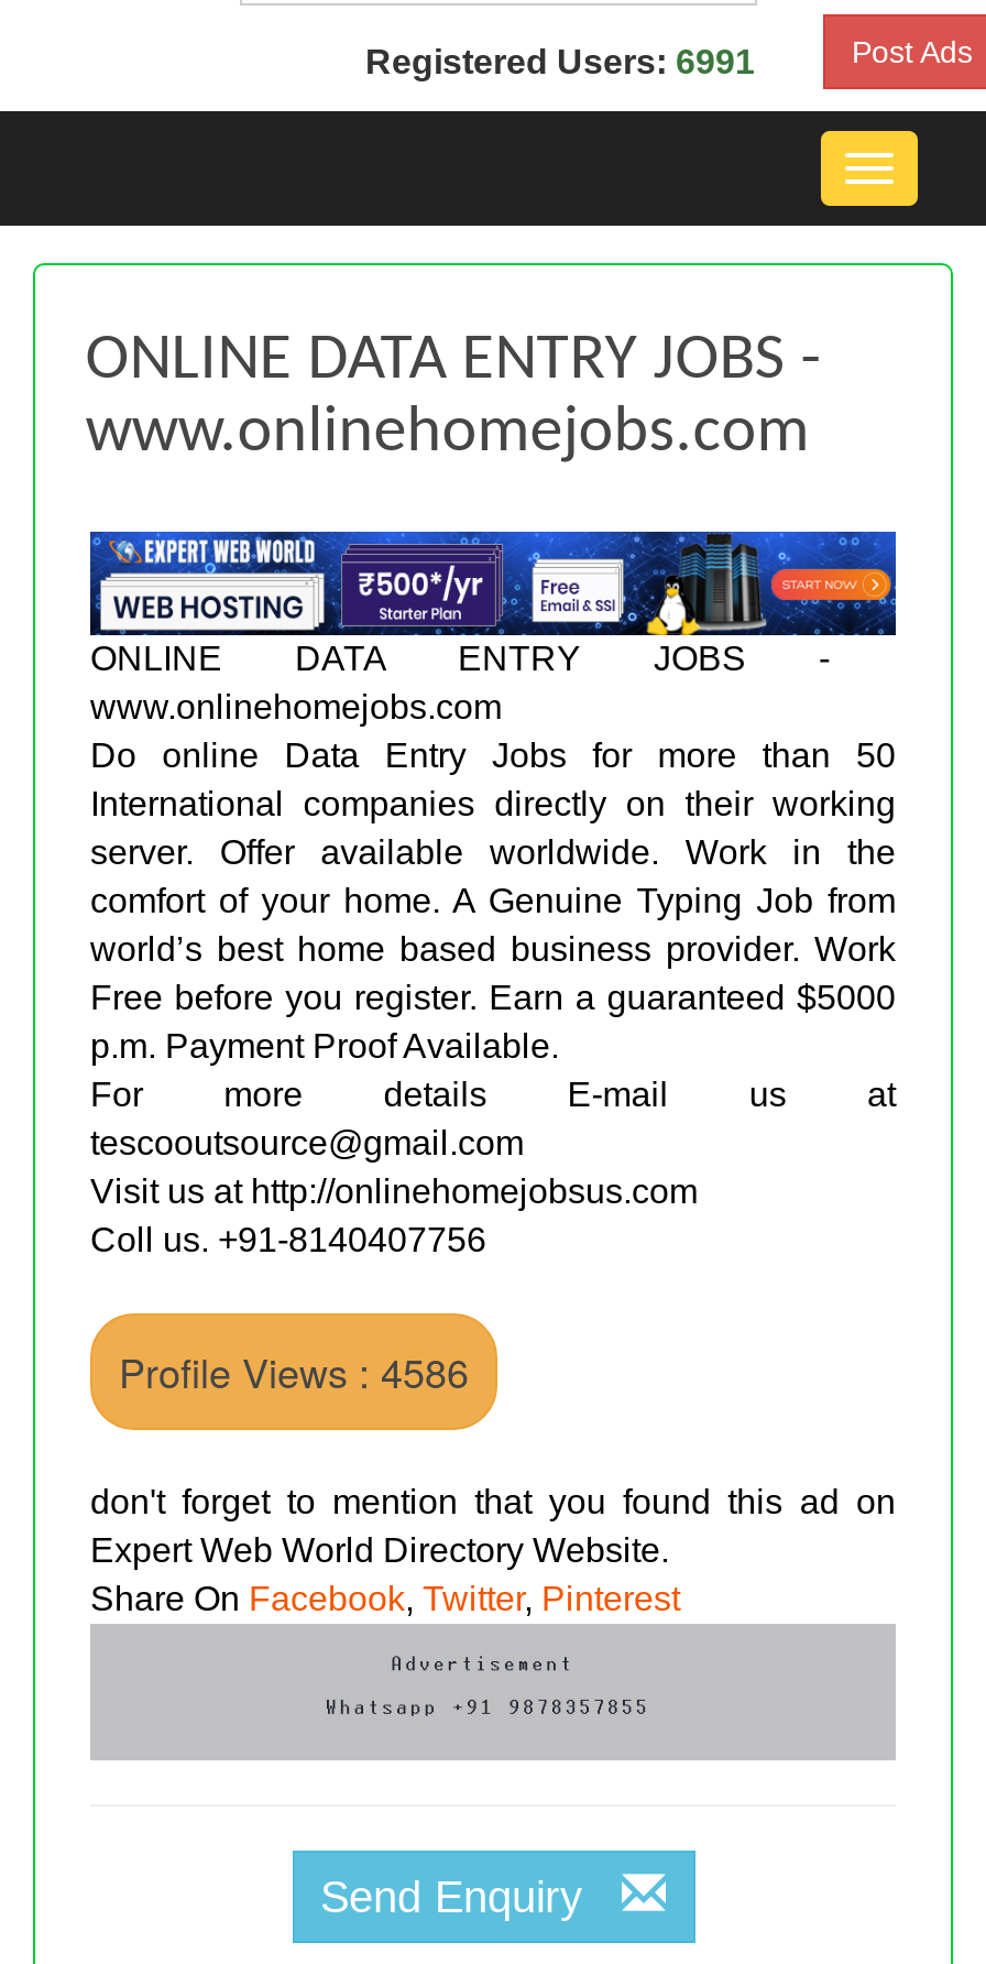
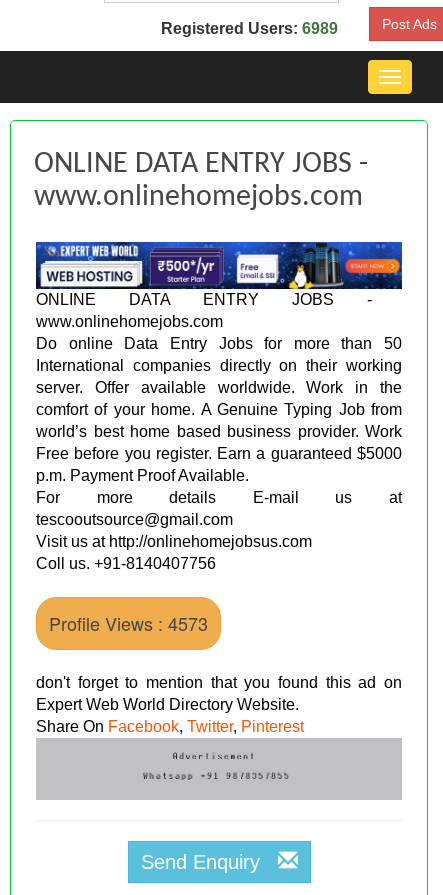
- Registered Users: 6991
+ Registered Users: 6989

- Profile Views : 4586
+ Profile Views : 4573
